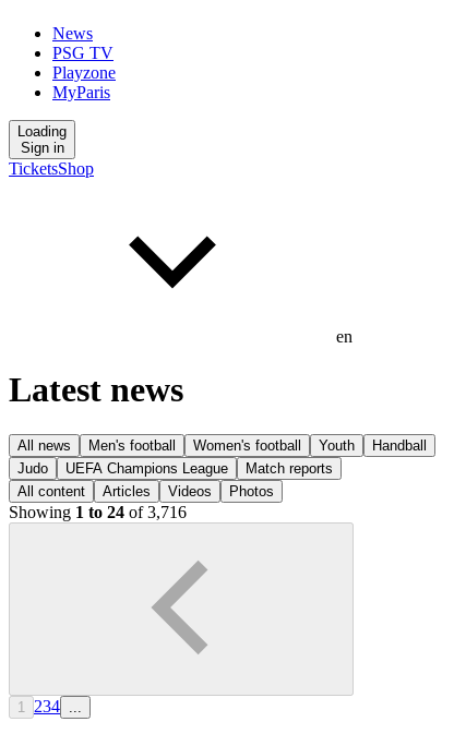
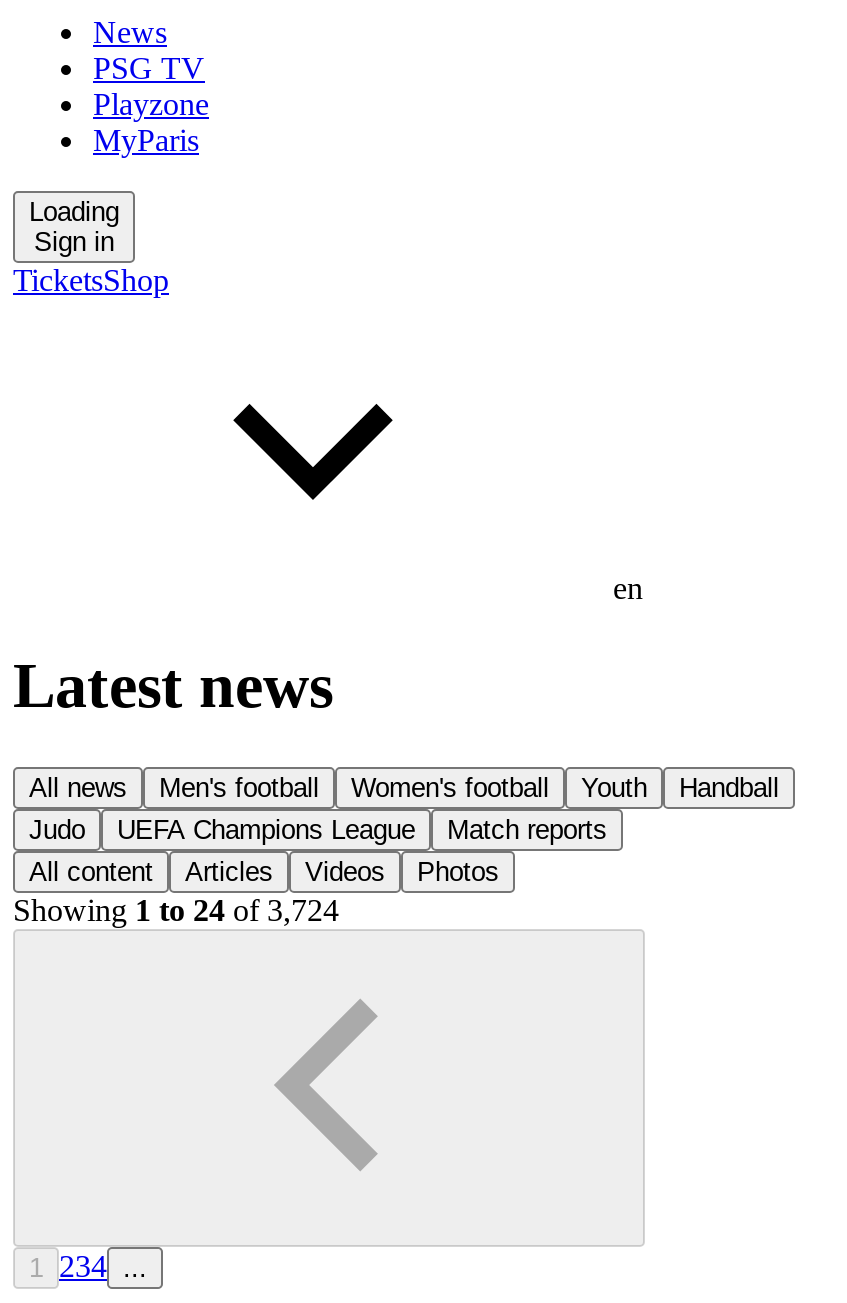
- Showing1 to 24of 3,716
+ Showing1 to 24of 3,724
